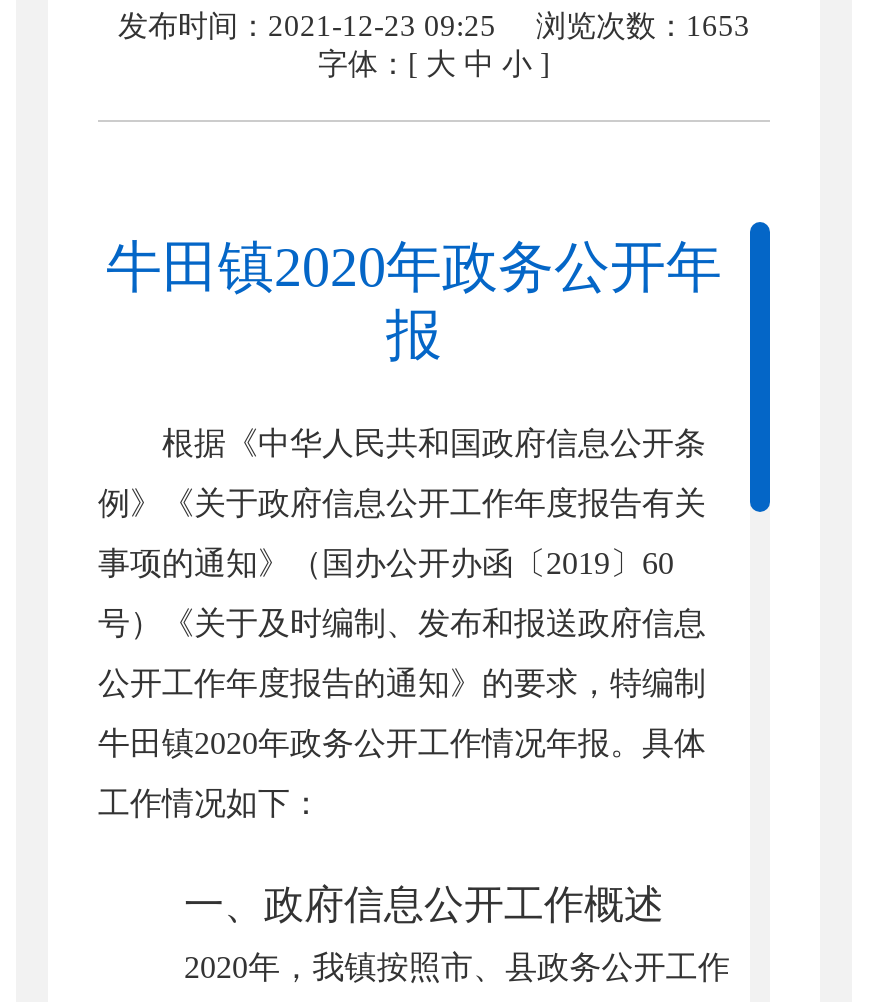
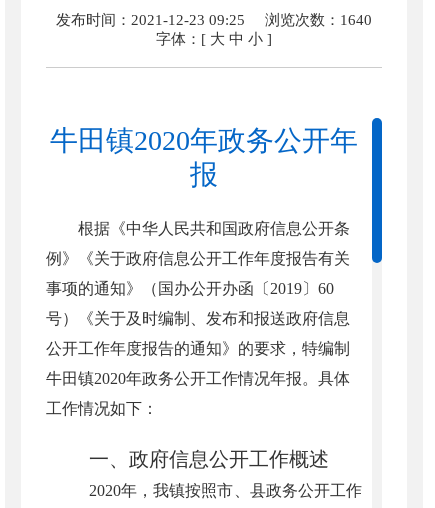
- 发布时间：2021-12-23 09:25 浏览次数：1653
+ 发布时间：2021-12-23 09:25 浏览次数：1640
